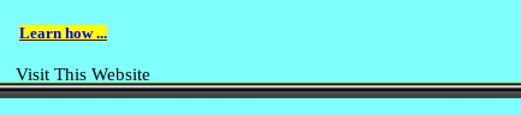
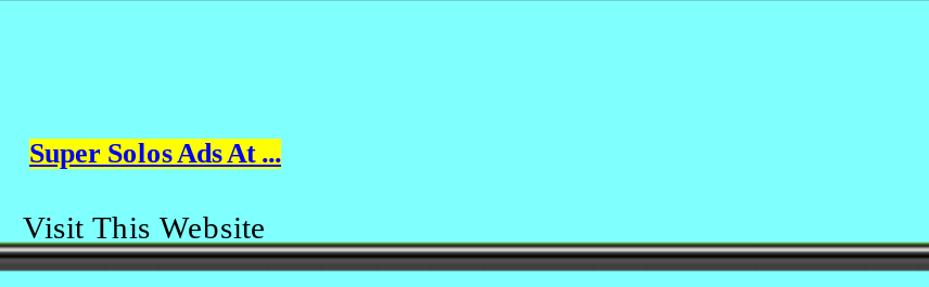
- Learn how ...
+ Super Solos Ads At ...
